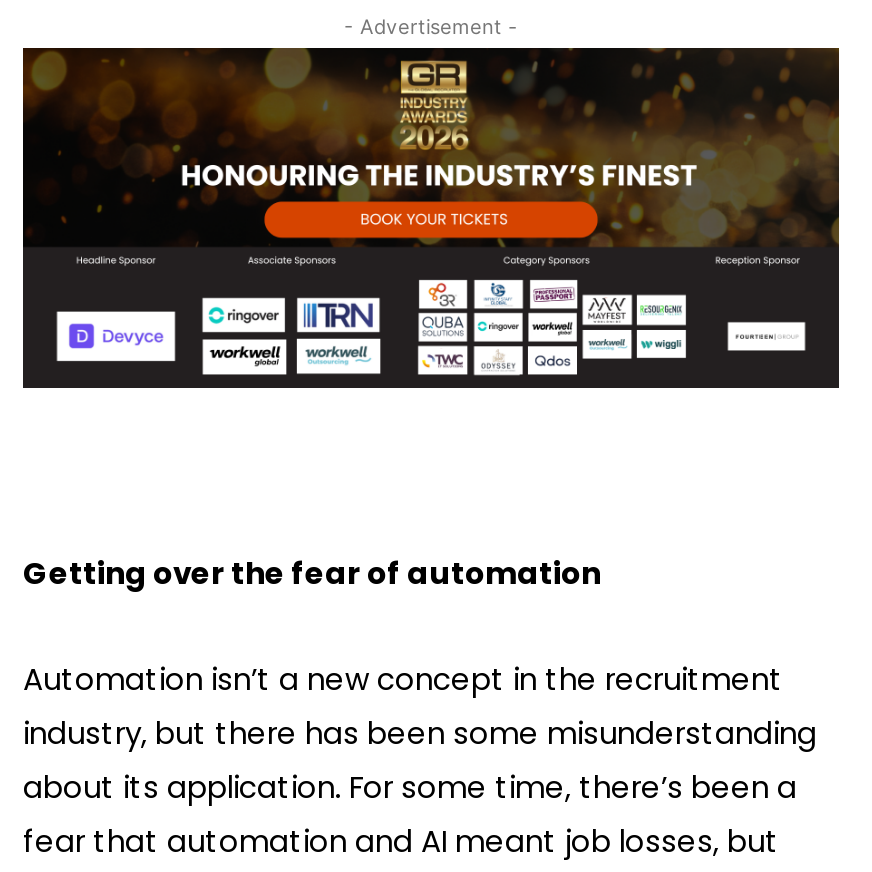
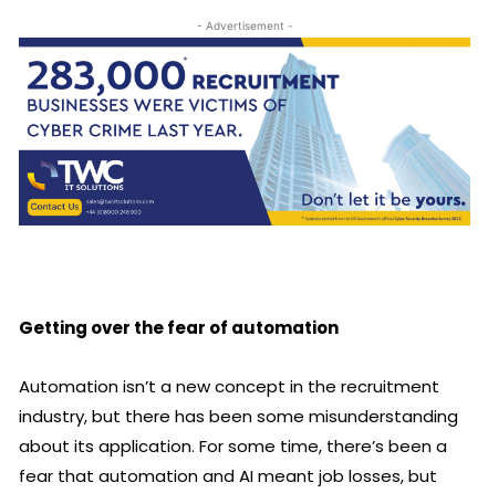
- [image]
+ [image]
